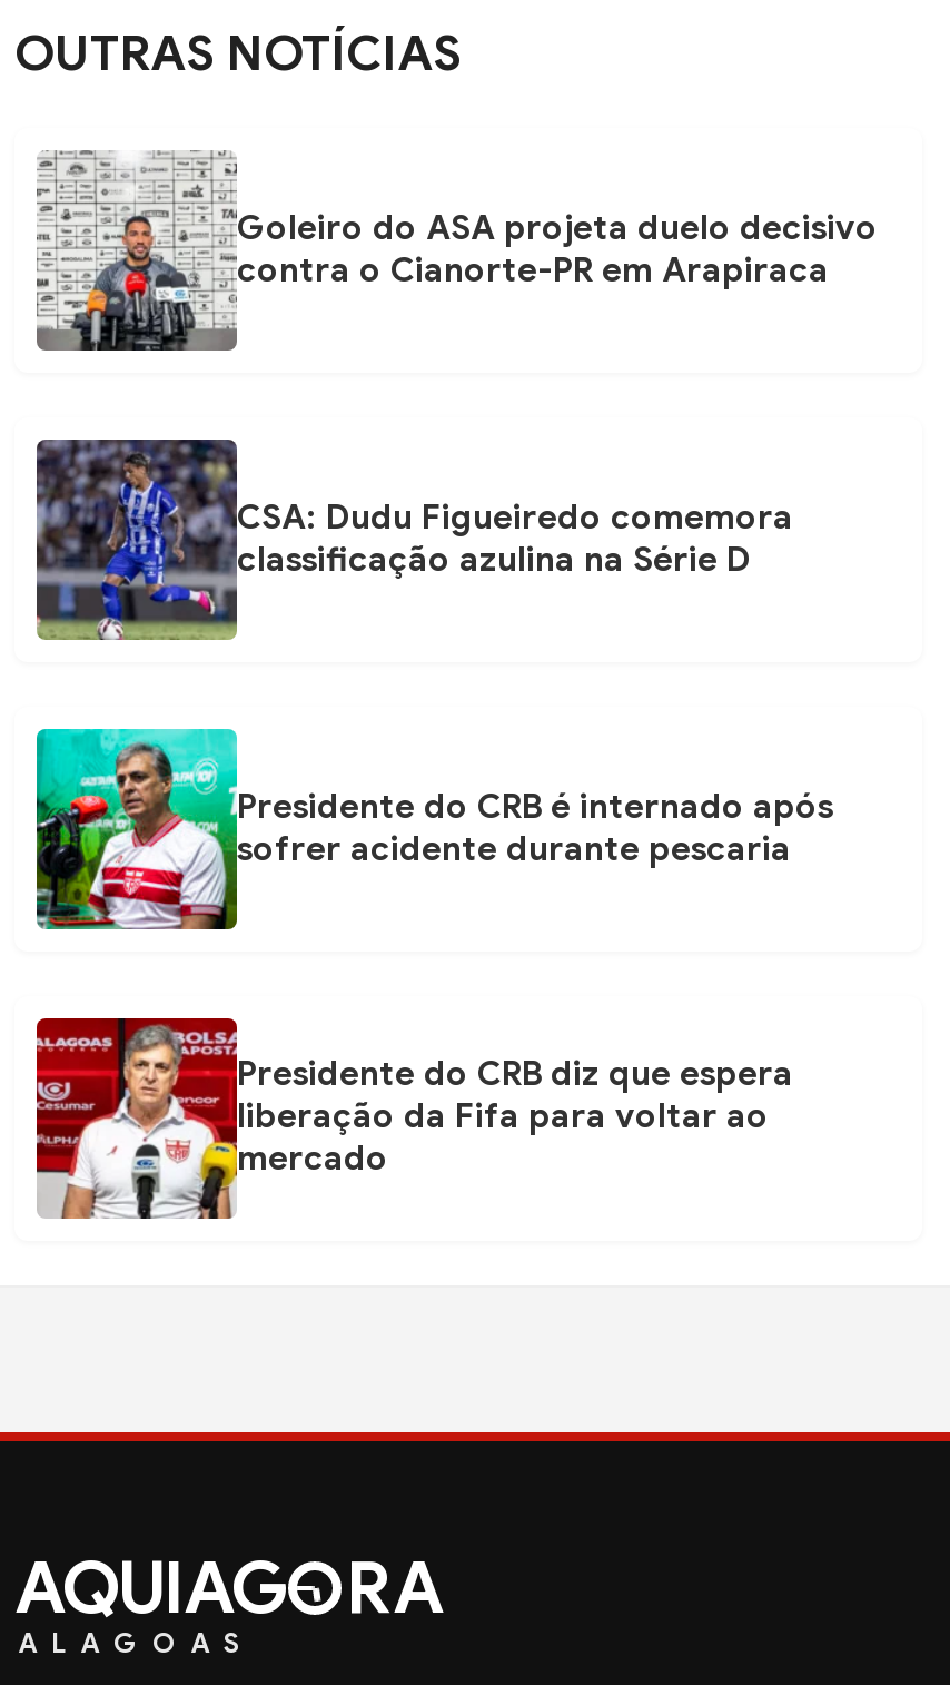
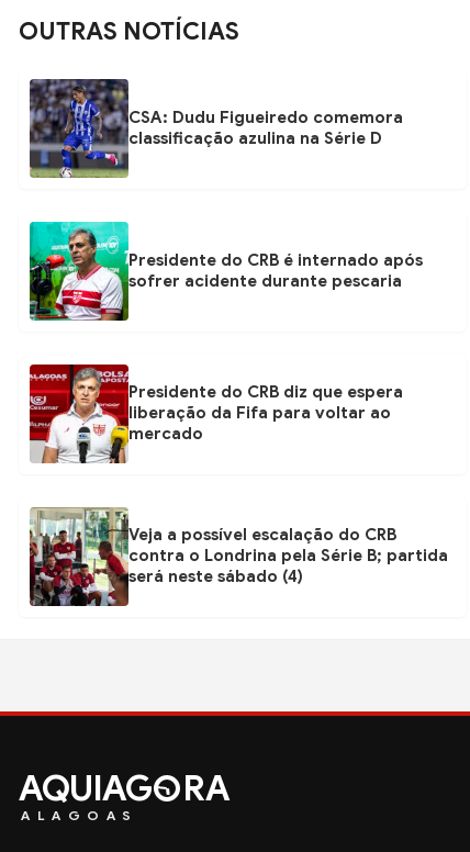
- [image]
- Goleiro do ASA projeta duelo decisivo
- contra o Cianorte-PR em Arapiraca

moved up: [image] | CSA: Dudu Figueiredo comemora | classificação azulina na Série D | Presidente do CRB é internado após | sofrer acidente durante pescaria | Presidente do CRB diz que espera | liberação da Fifa para voltar ao | mercado

+ [image]
+ Veja a possível escalação do CRB
+ contra o Londrina pela Série B; partida
+ será neste sábado (4)
